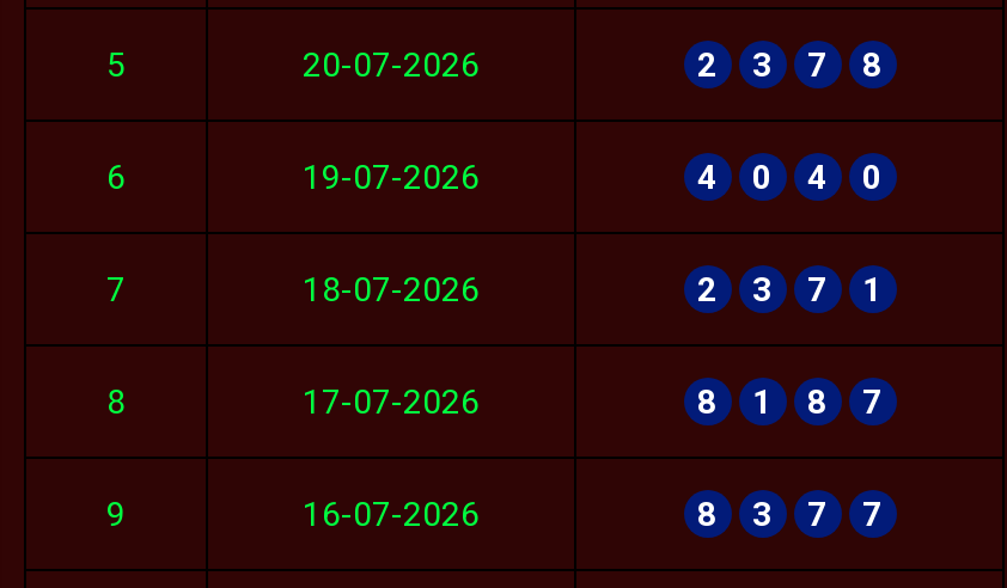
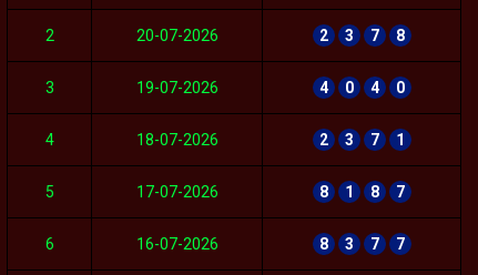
- 5
+ 2

- 6
+ 3

- 7
+ 4

- 8
+ 5

- 9
+ 6
